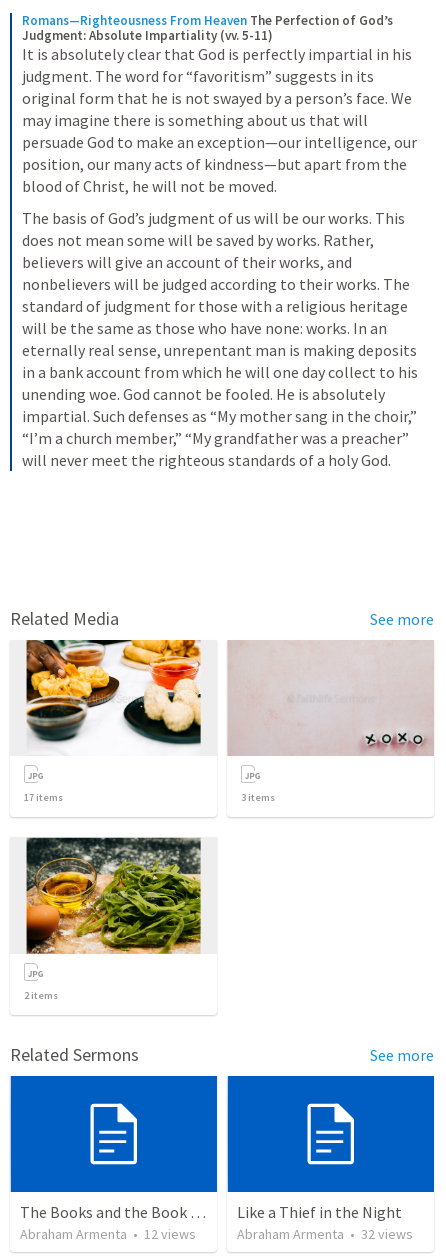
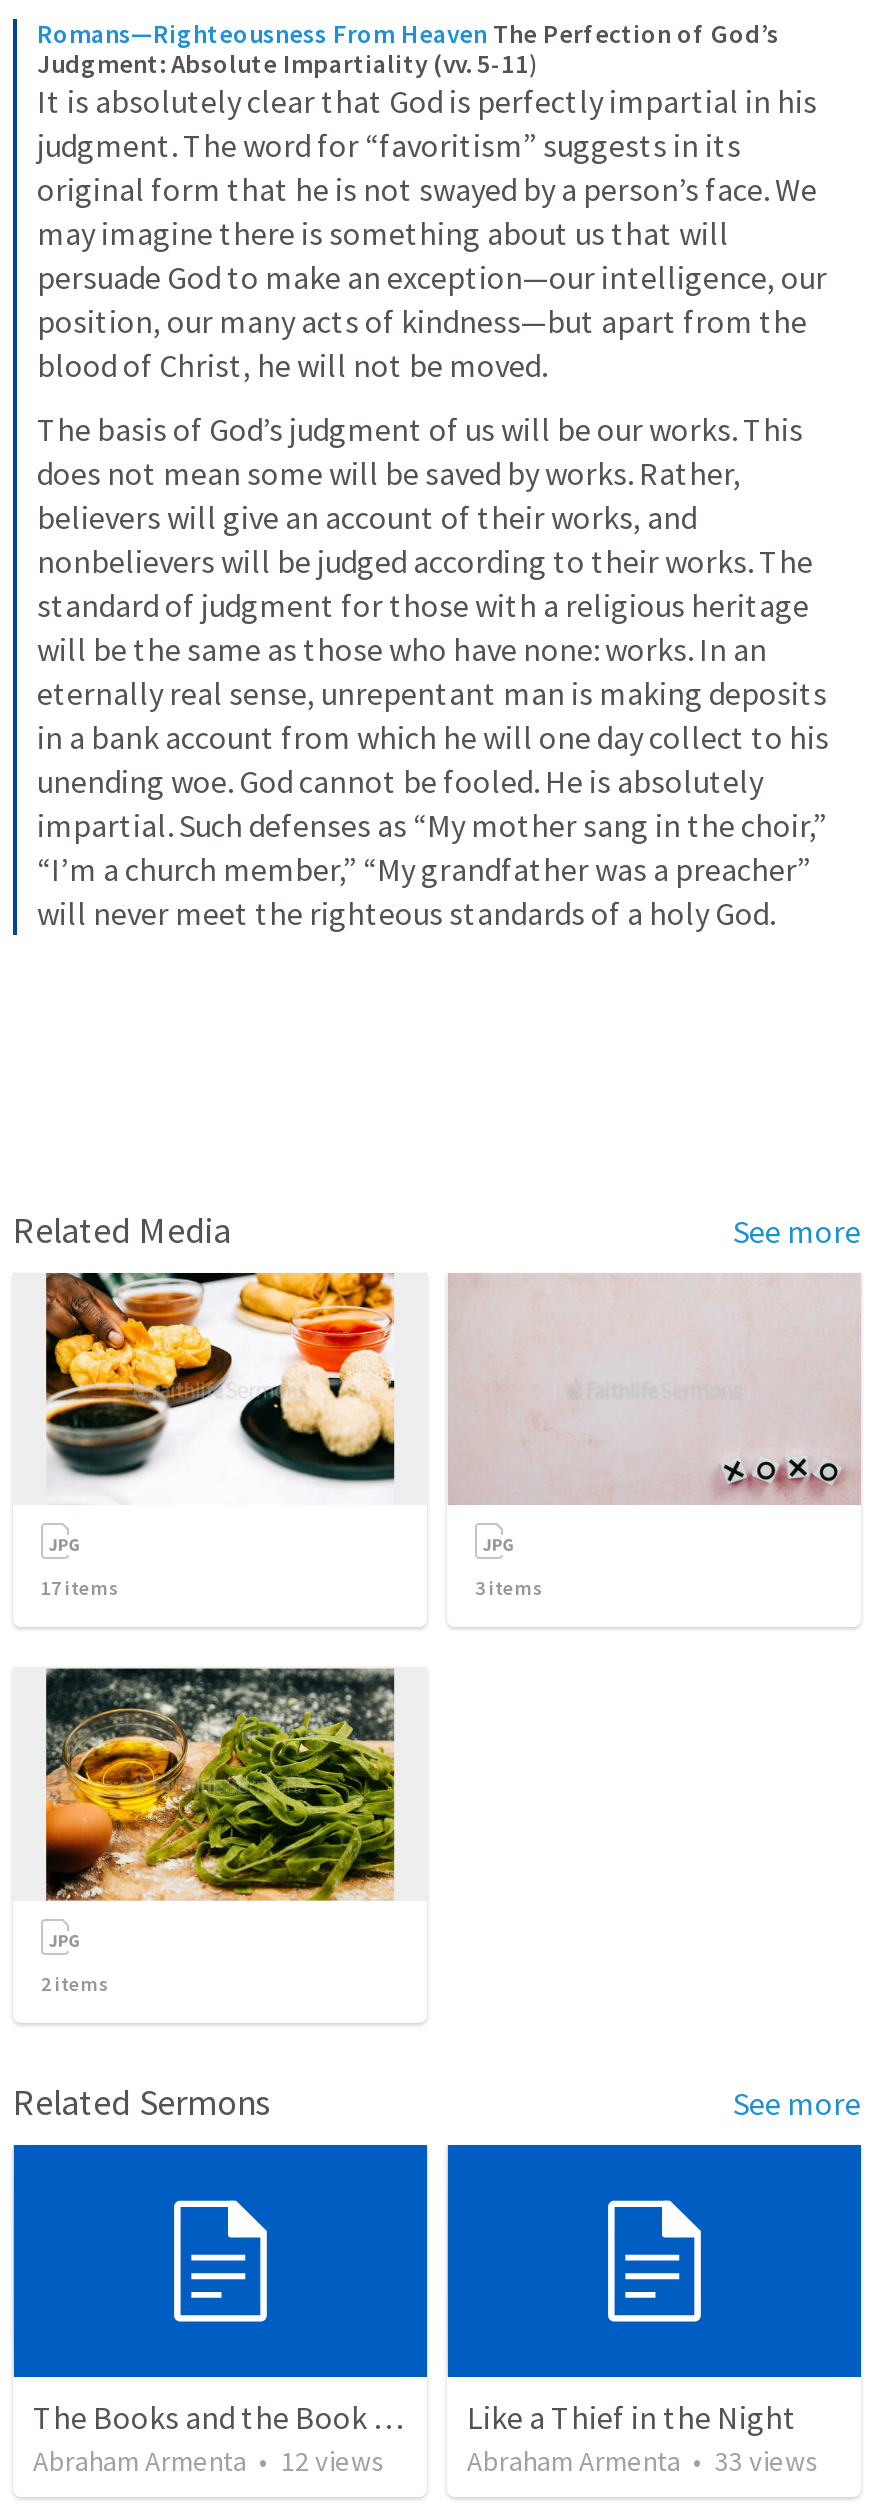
- Abraham Armenta • 32 views
+ Abraham Armenta • 33 views
